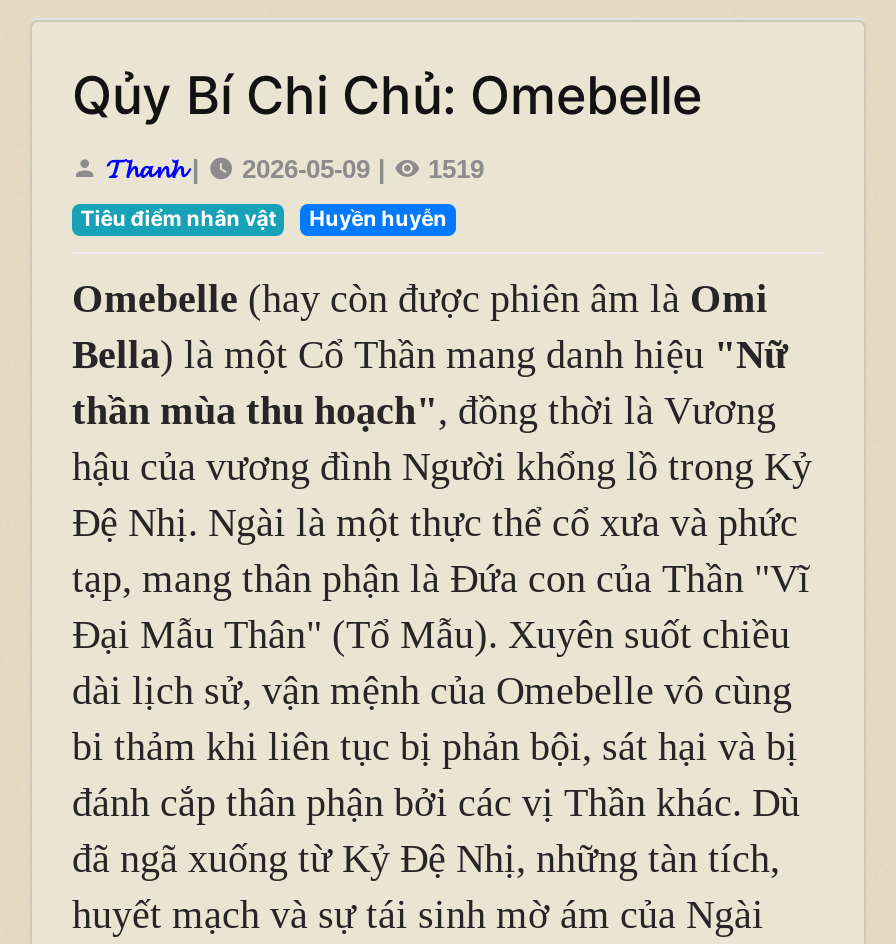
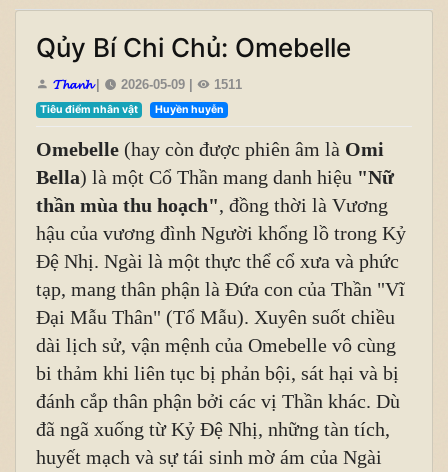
- 1519
+ 1511
